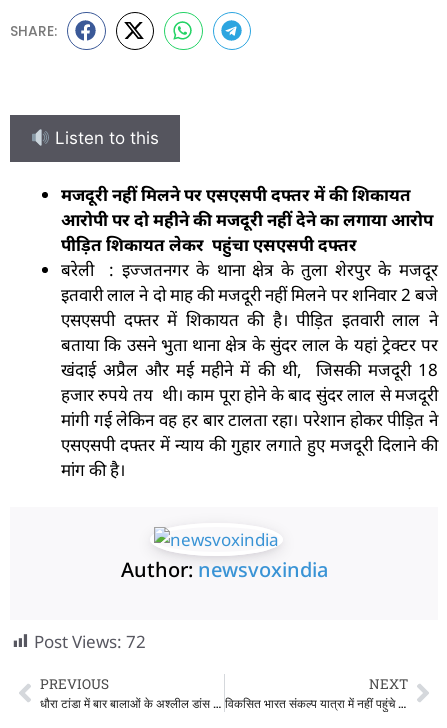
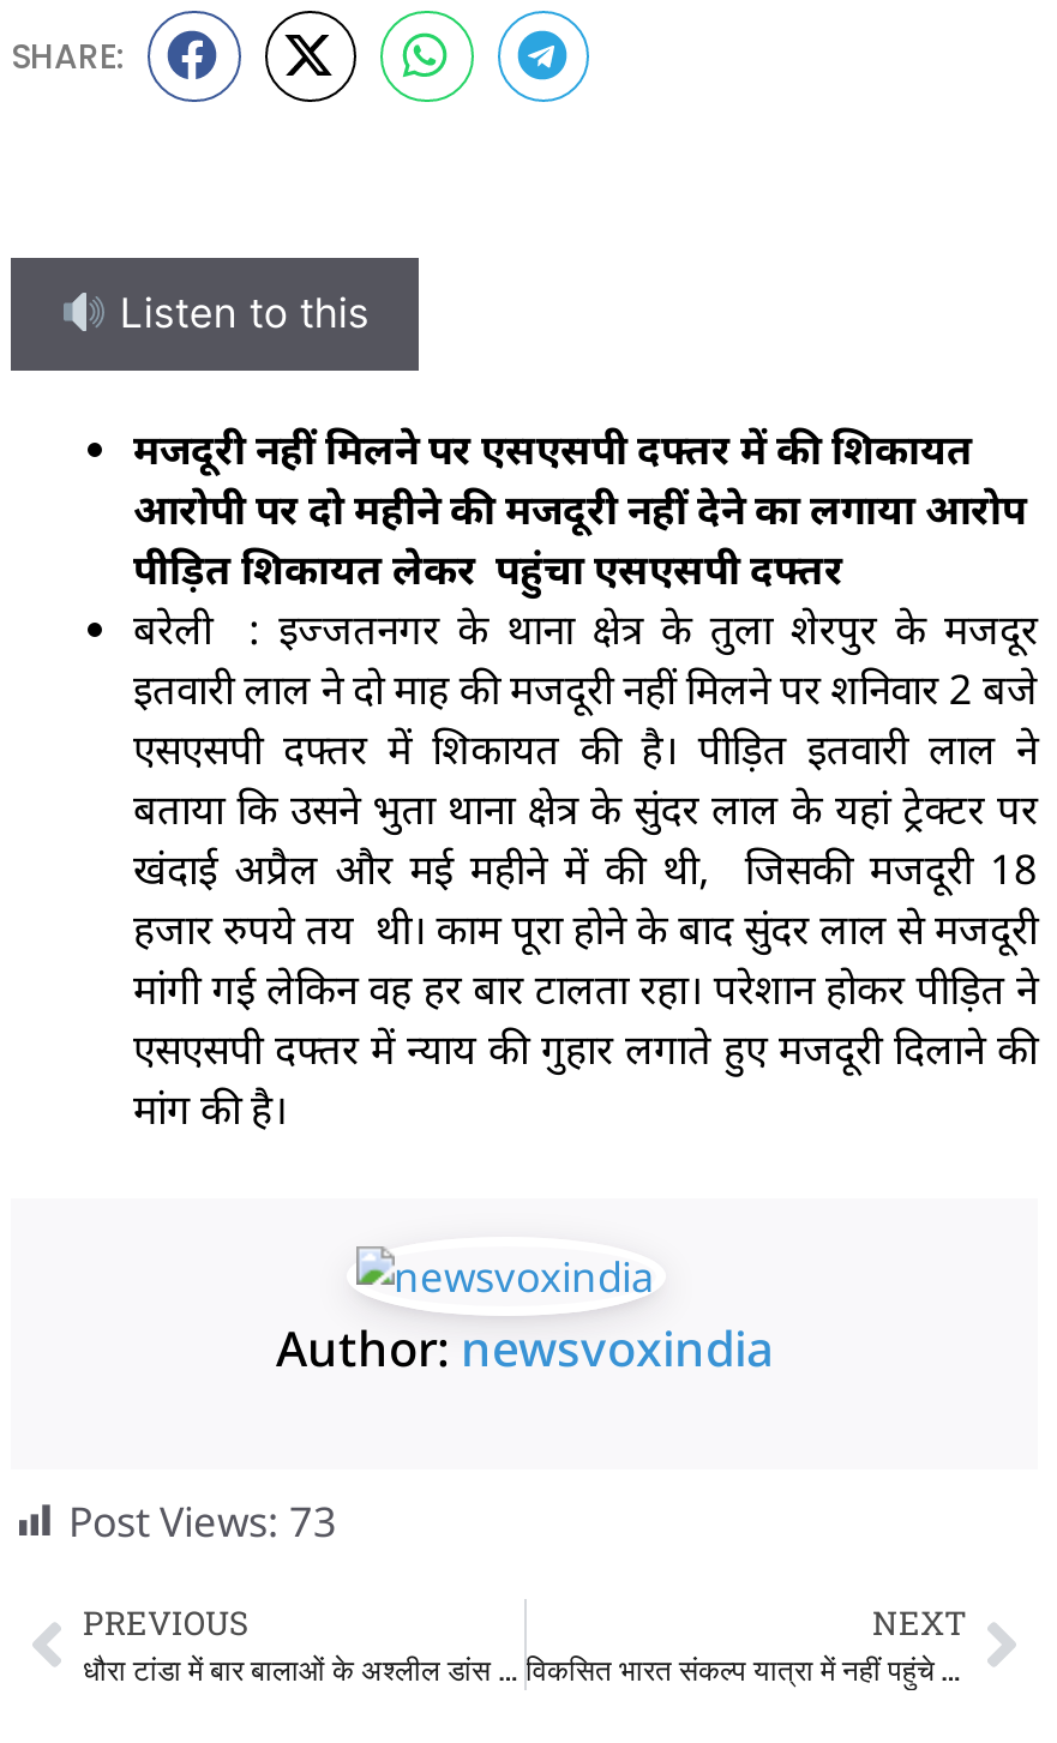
- Post Views: 72
+ Post Views: 73
